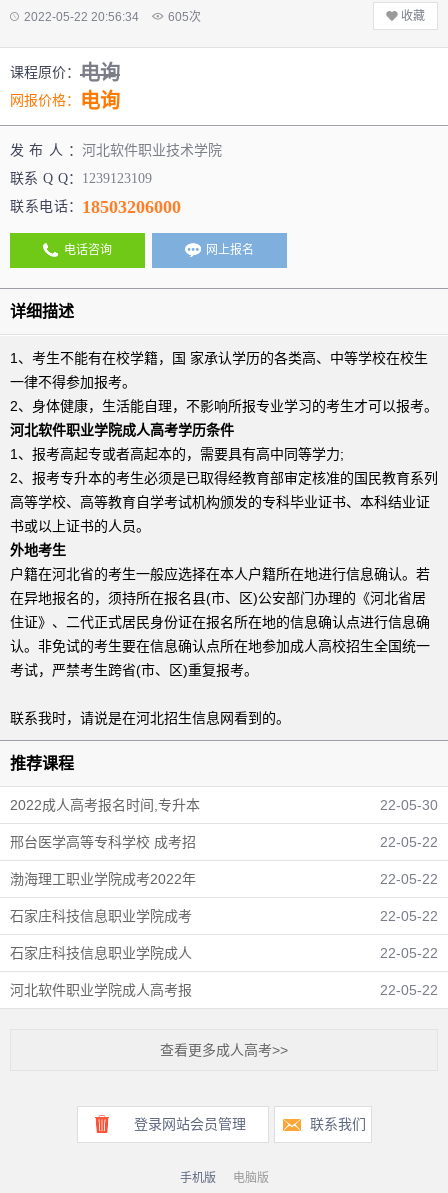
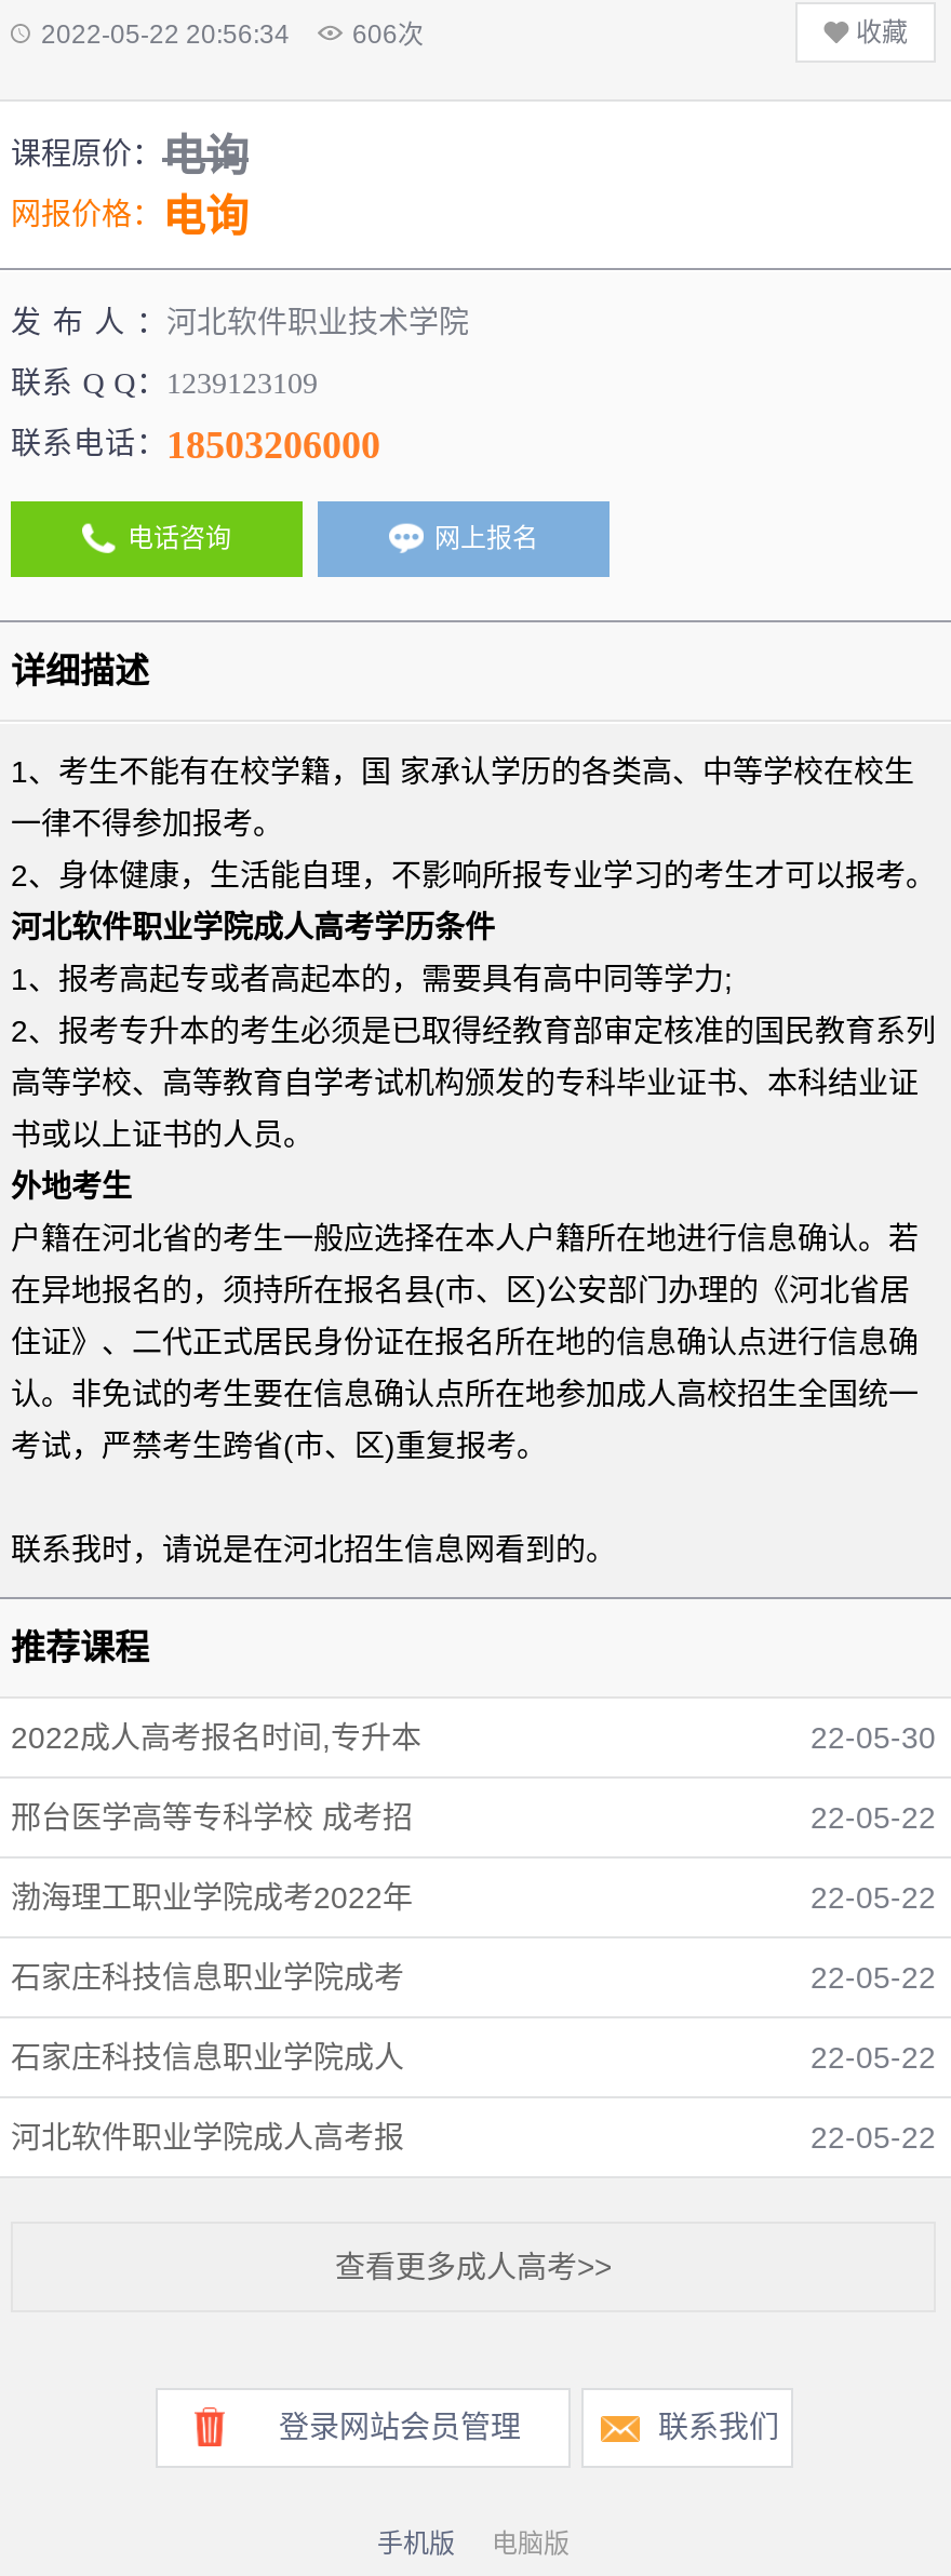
- 605次
+ 606次
